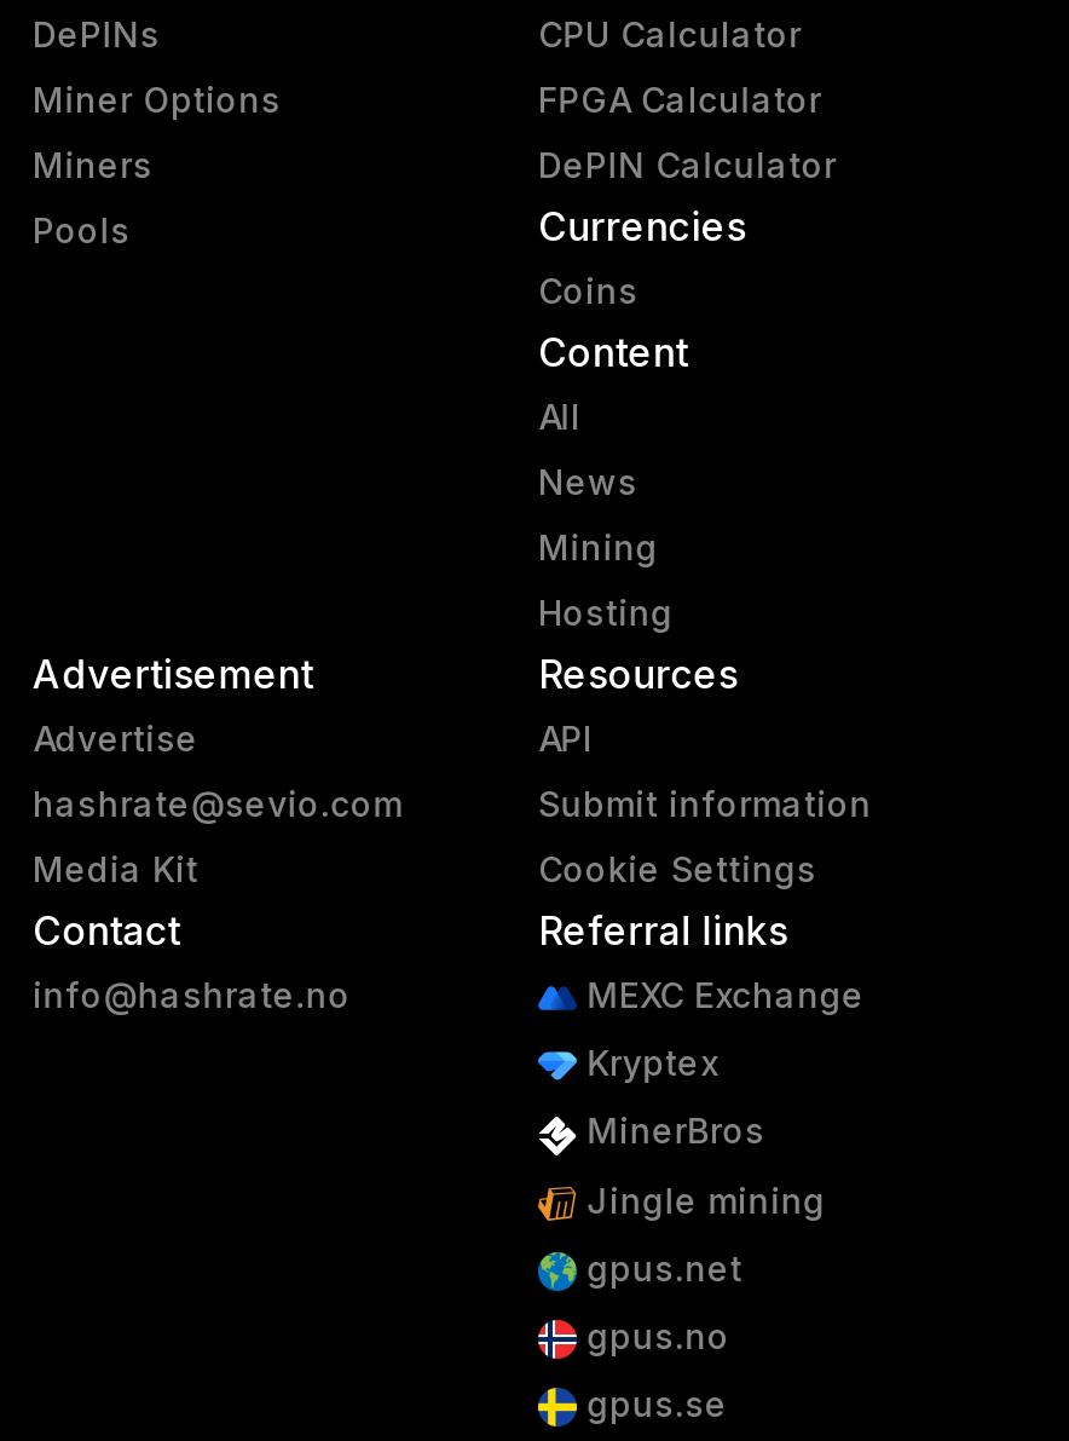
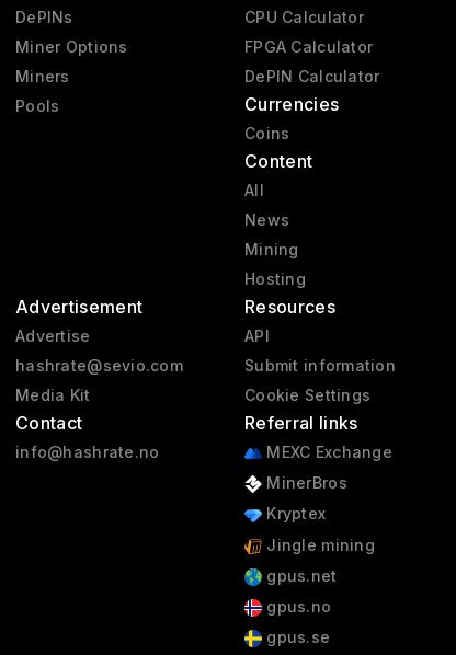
moved down: Kryptex

moved up: MinerBros
